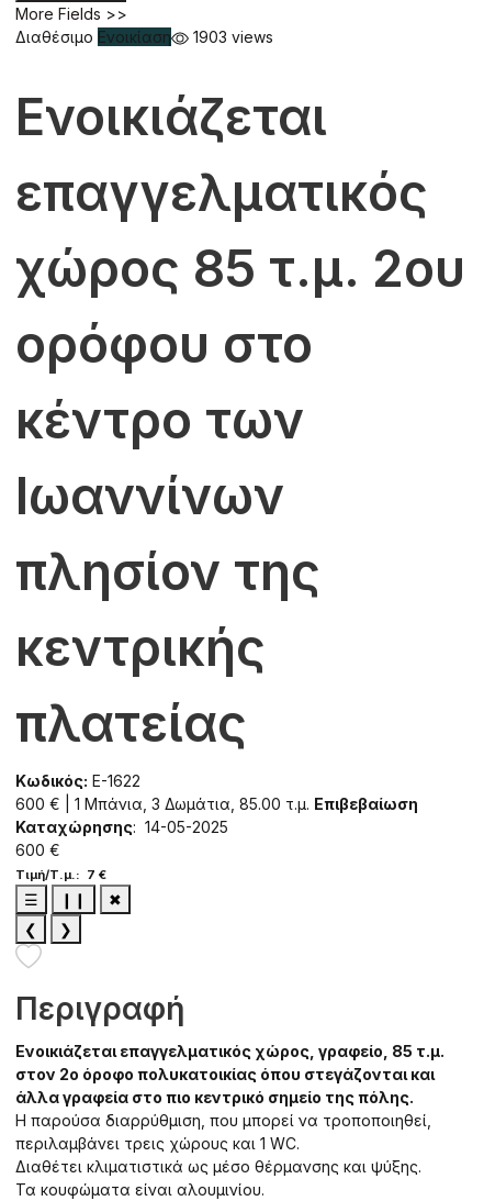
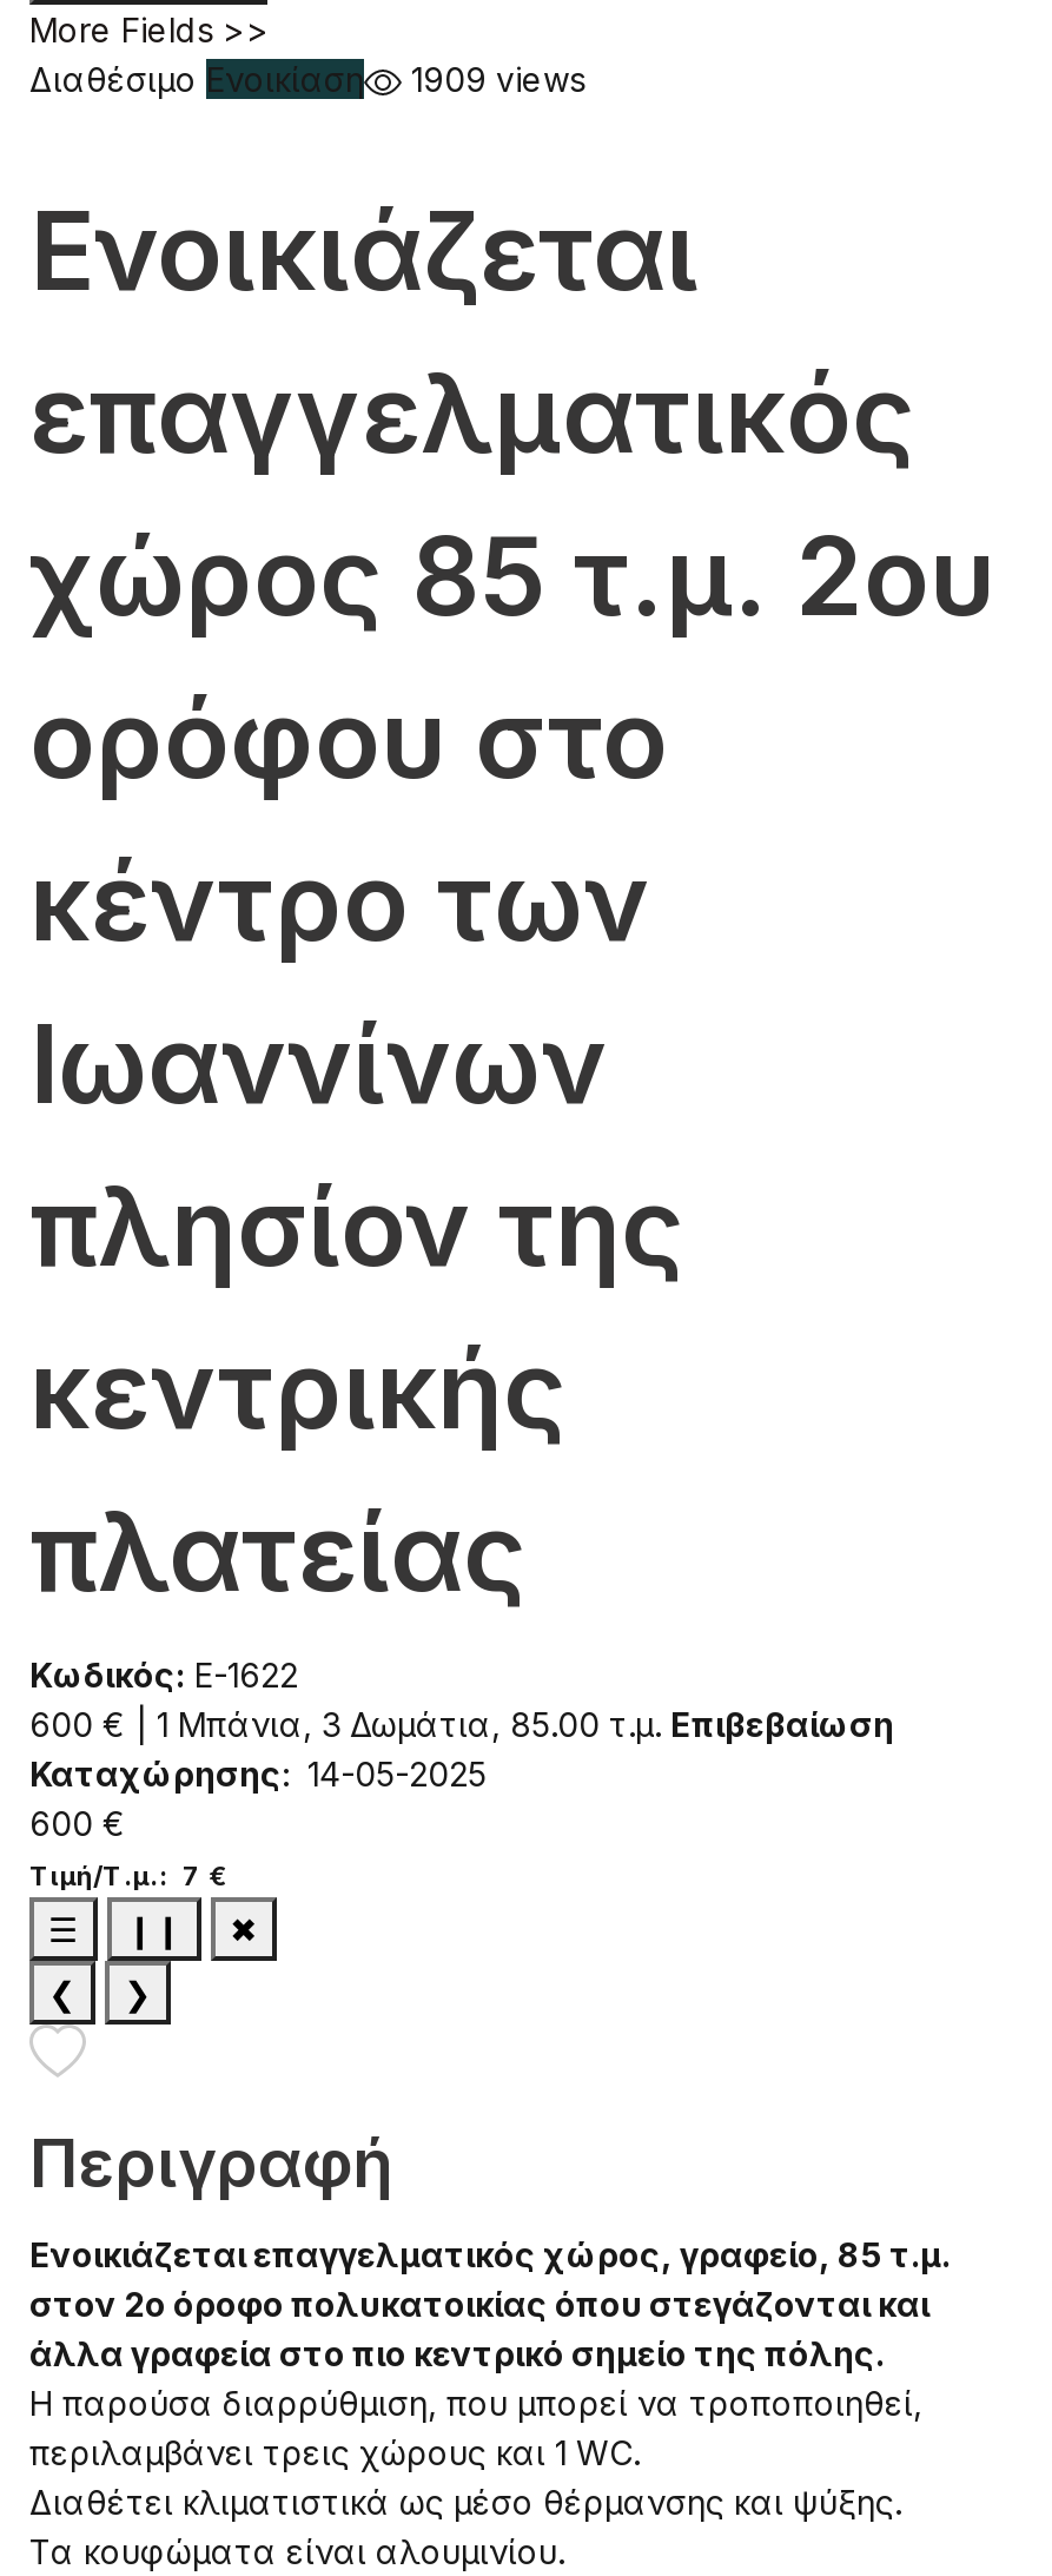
- 1903 views
+ 1909 views
